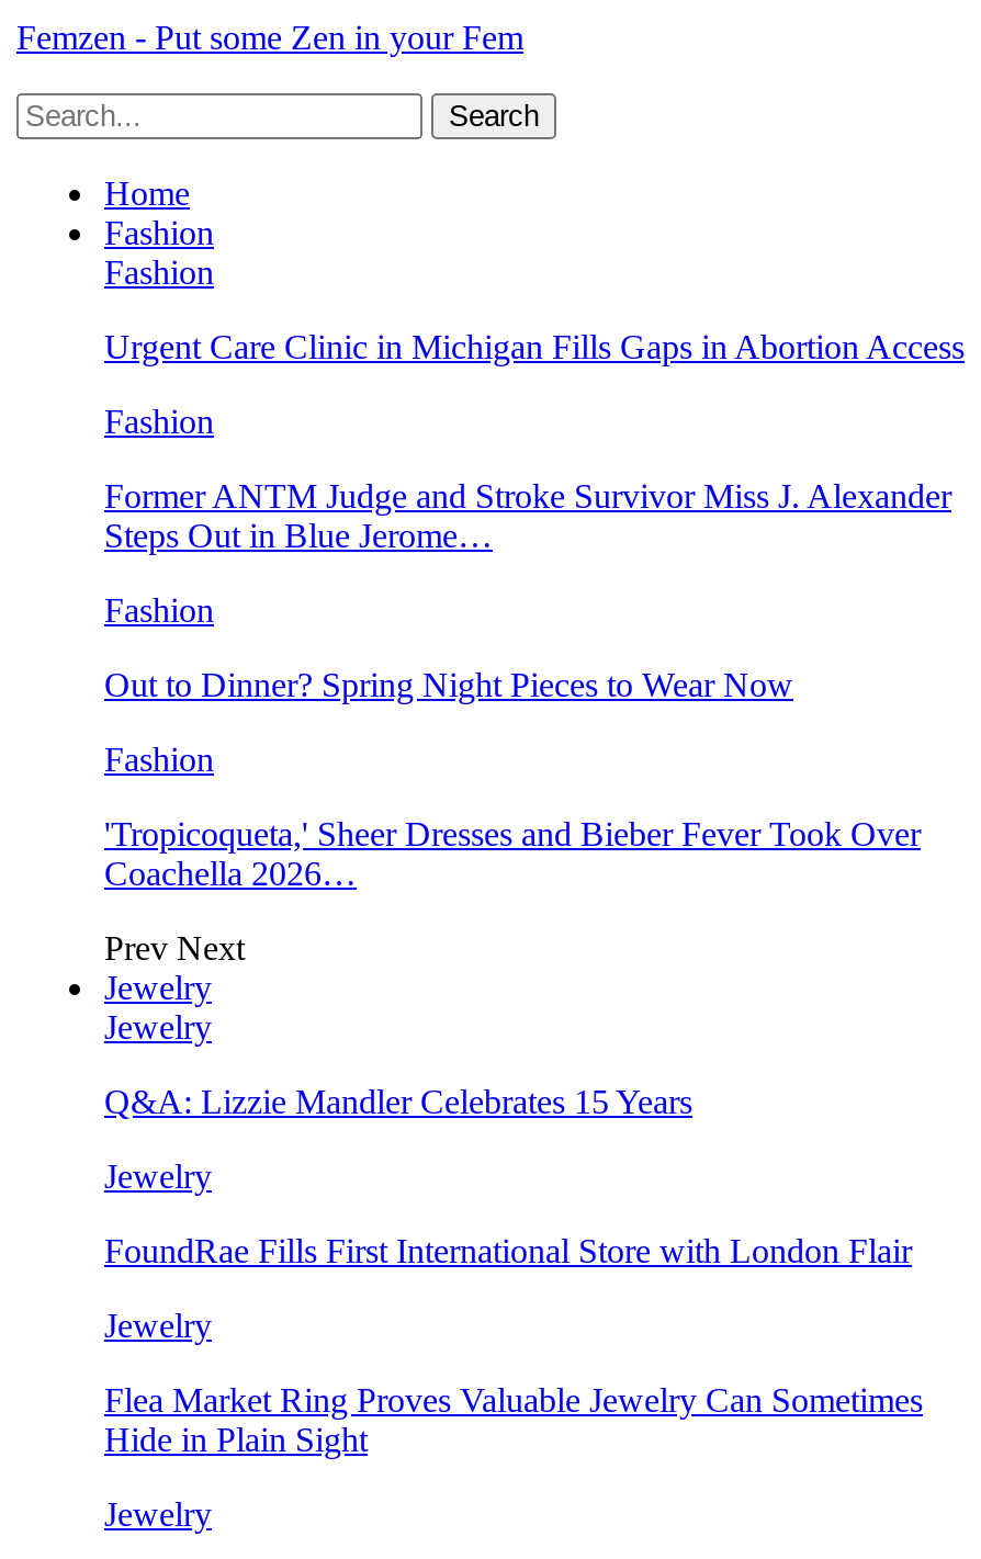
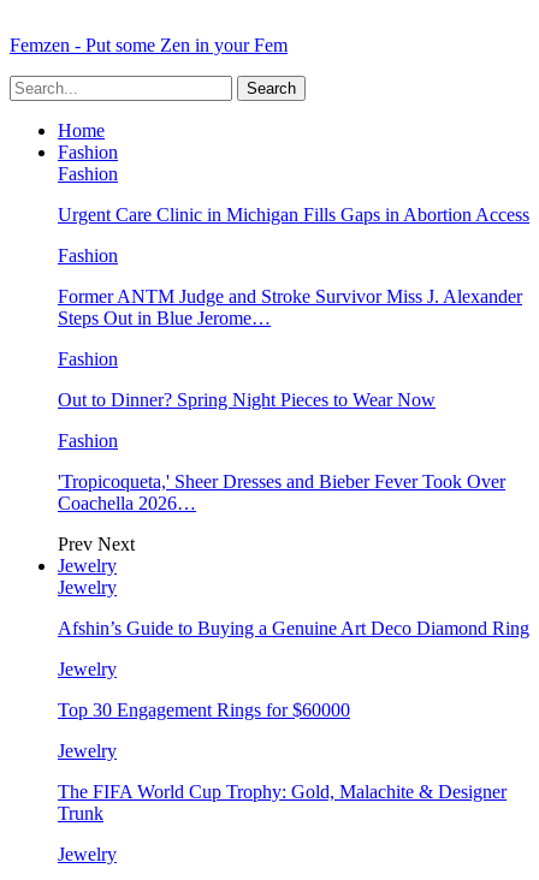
- Q&A: Lizzie Mandler Celebrates 15 Years
+ Afshin’s Guide to Buying a Genuine Art Deco Diamond Ring

- FoundRae Fills First International Store with London Flair
+ Top 30 Engagement Rings for $60000

- Flea Market Ring Proves Valuable Jewelry Can Sometimes
- Hide in Plain Sight
+ The FIFA World Cup Trophy: Gold, Malachite & Designer
+ Trunk
